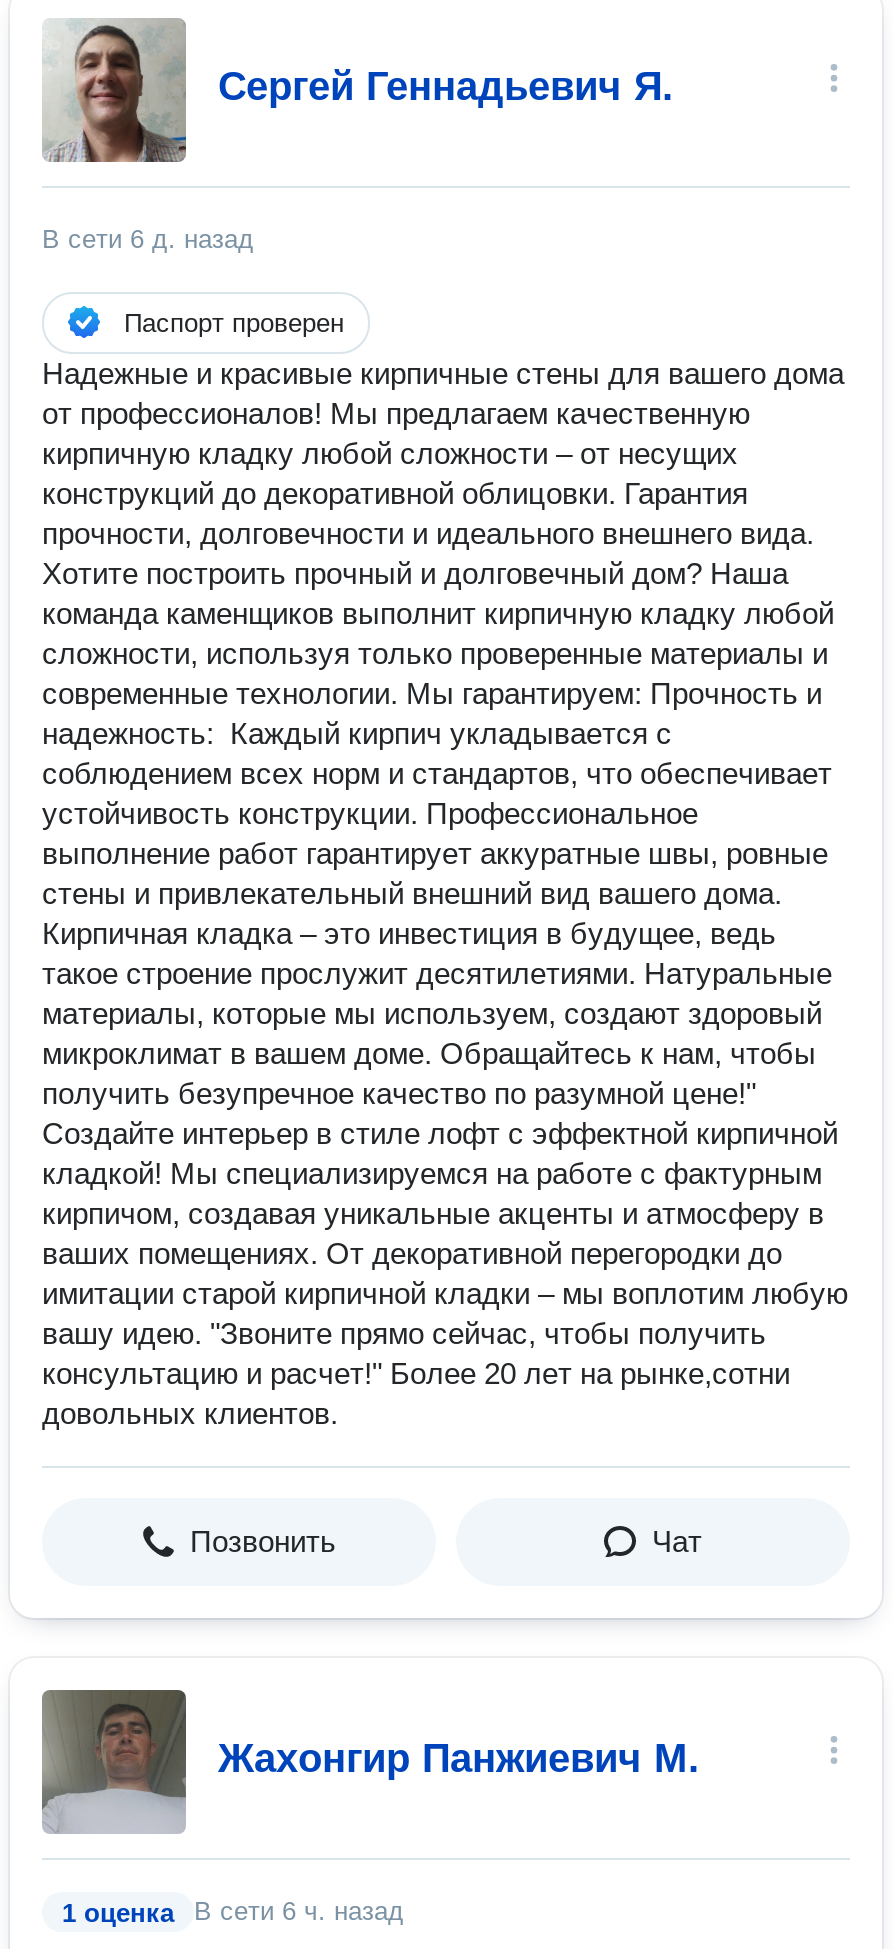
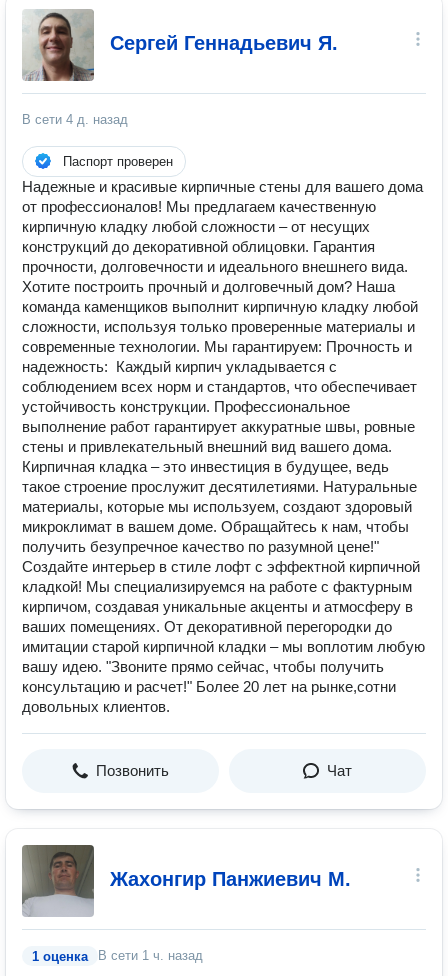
- В сети 6 д. назад
+ В сети 4 д. назад

- 1 оценка В сети 6 ч. назад
+ 1 оценка В сети 1 ч. назад
